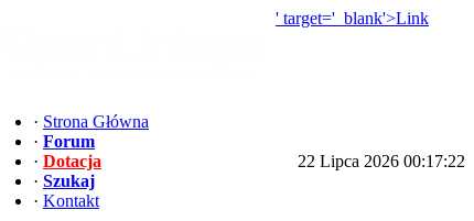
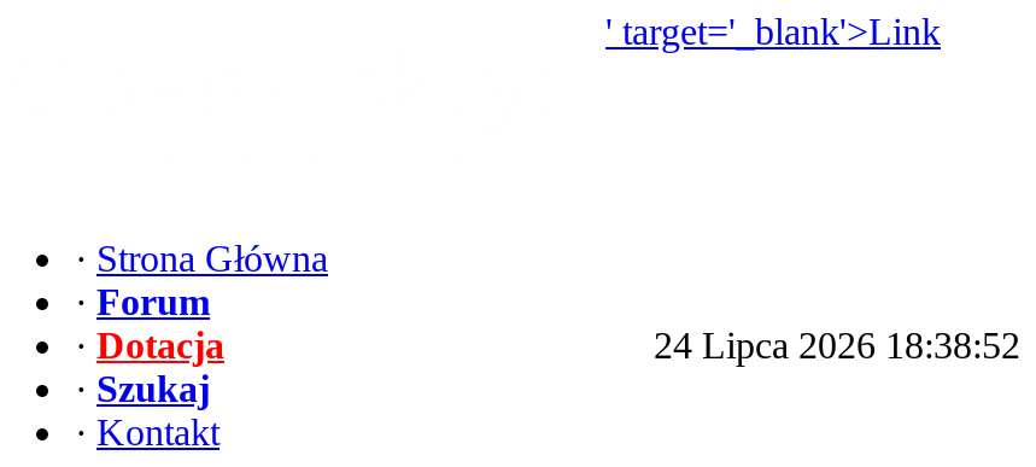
- 22 Lipca 2026 00:17:22
+ 24 Lipca 2026 18:38:52
